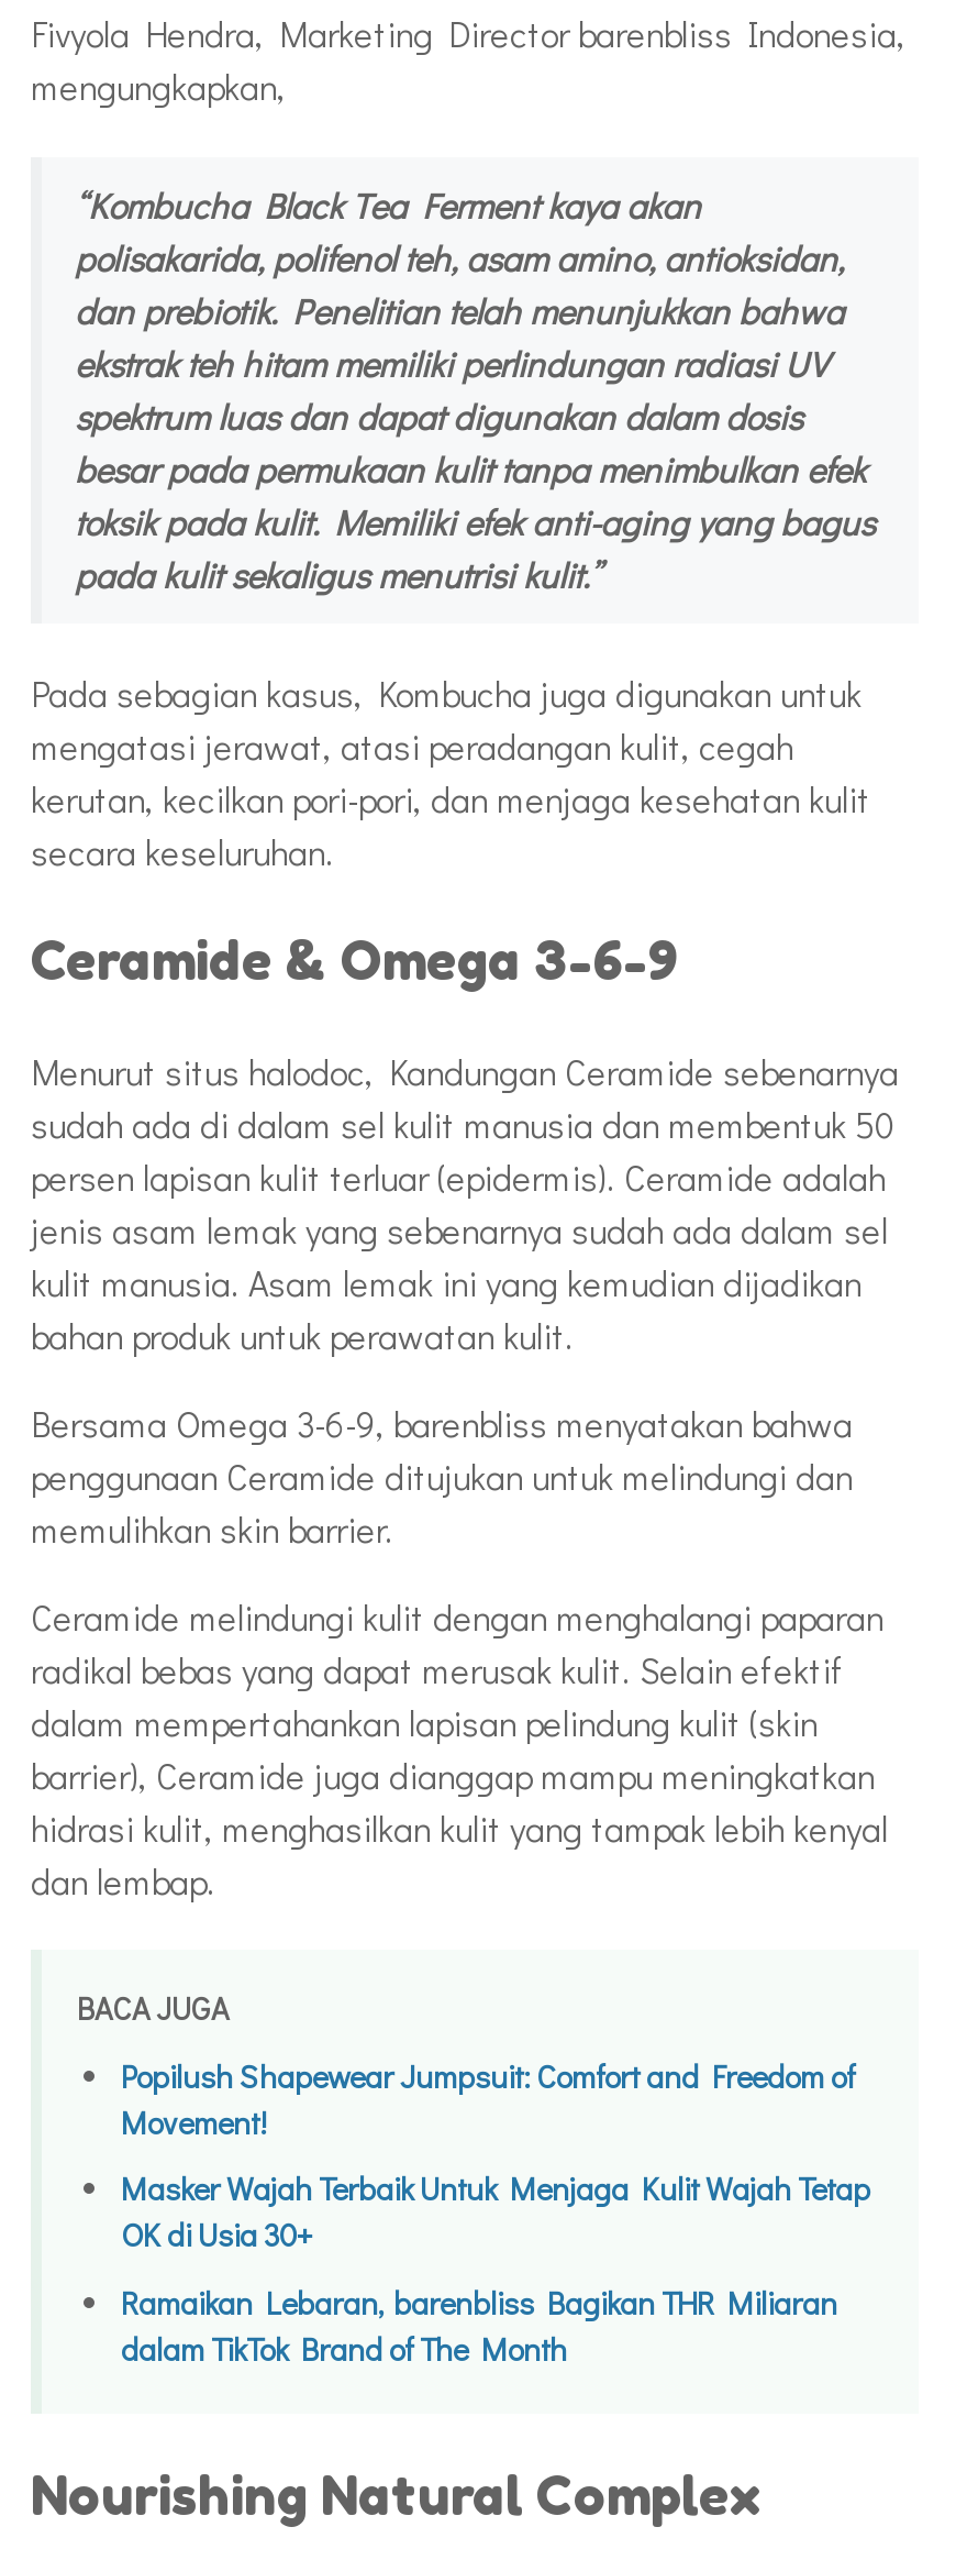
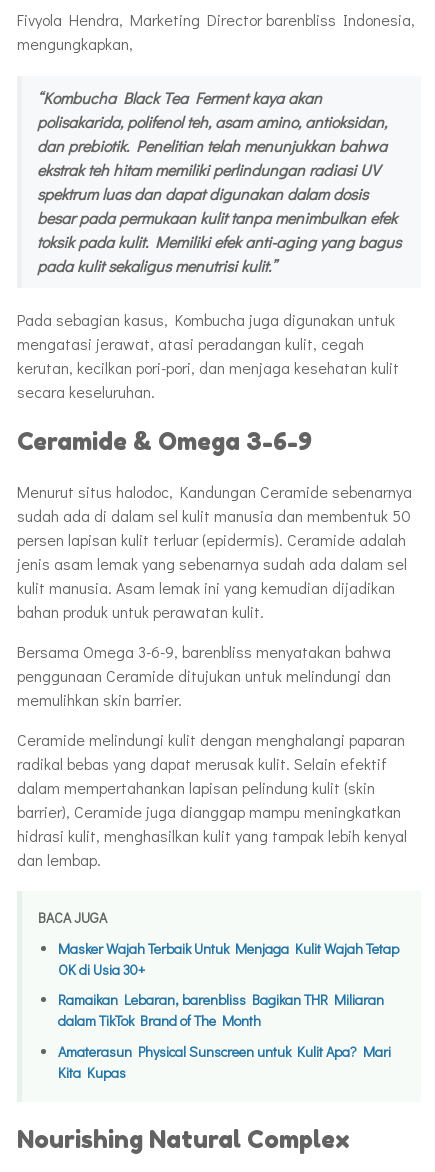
- Popilush Shapewear Jumpsuit: Comfort and Freedom of
- Movement!

moved up: Masker Wajah Terbaik Untuk Menjaga Kulit Wajah Tetap | OK di Usia 30+ | Ramaikan Lebaran, barenbliss Bagikan THR Miliaran | dalam TikTok Brand of The Month

+ Amaterasun Physical Sunscreen untuk Kulit Apa? Mari
+ Kita Kupas
